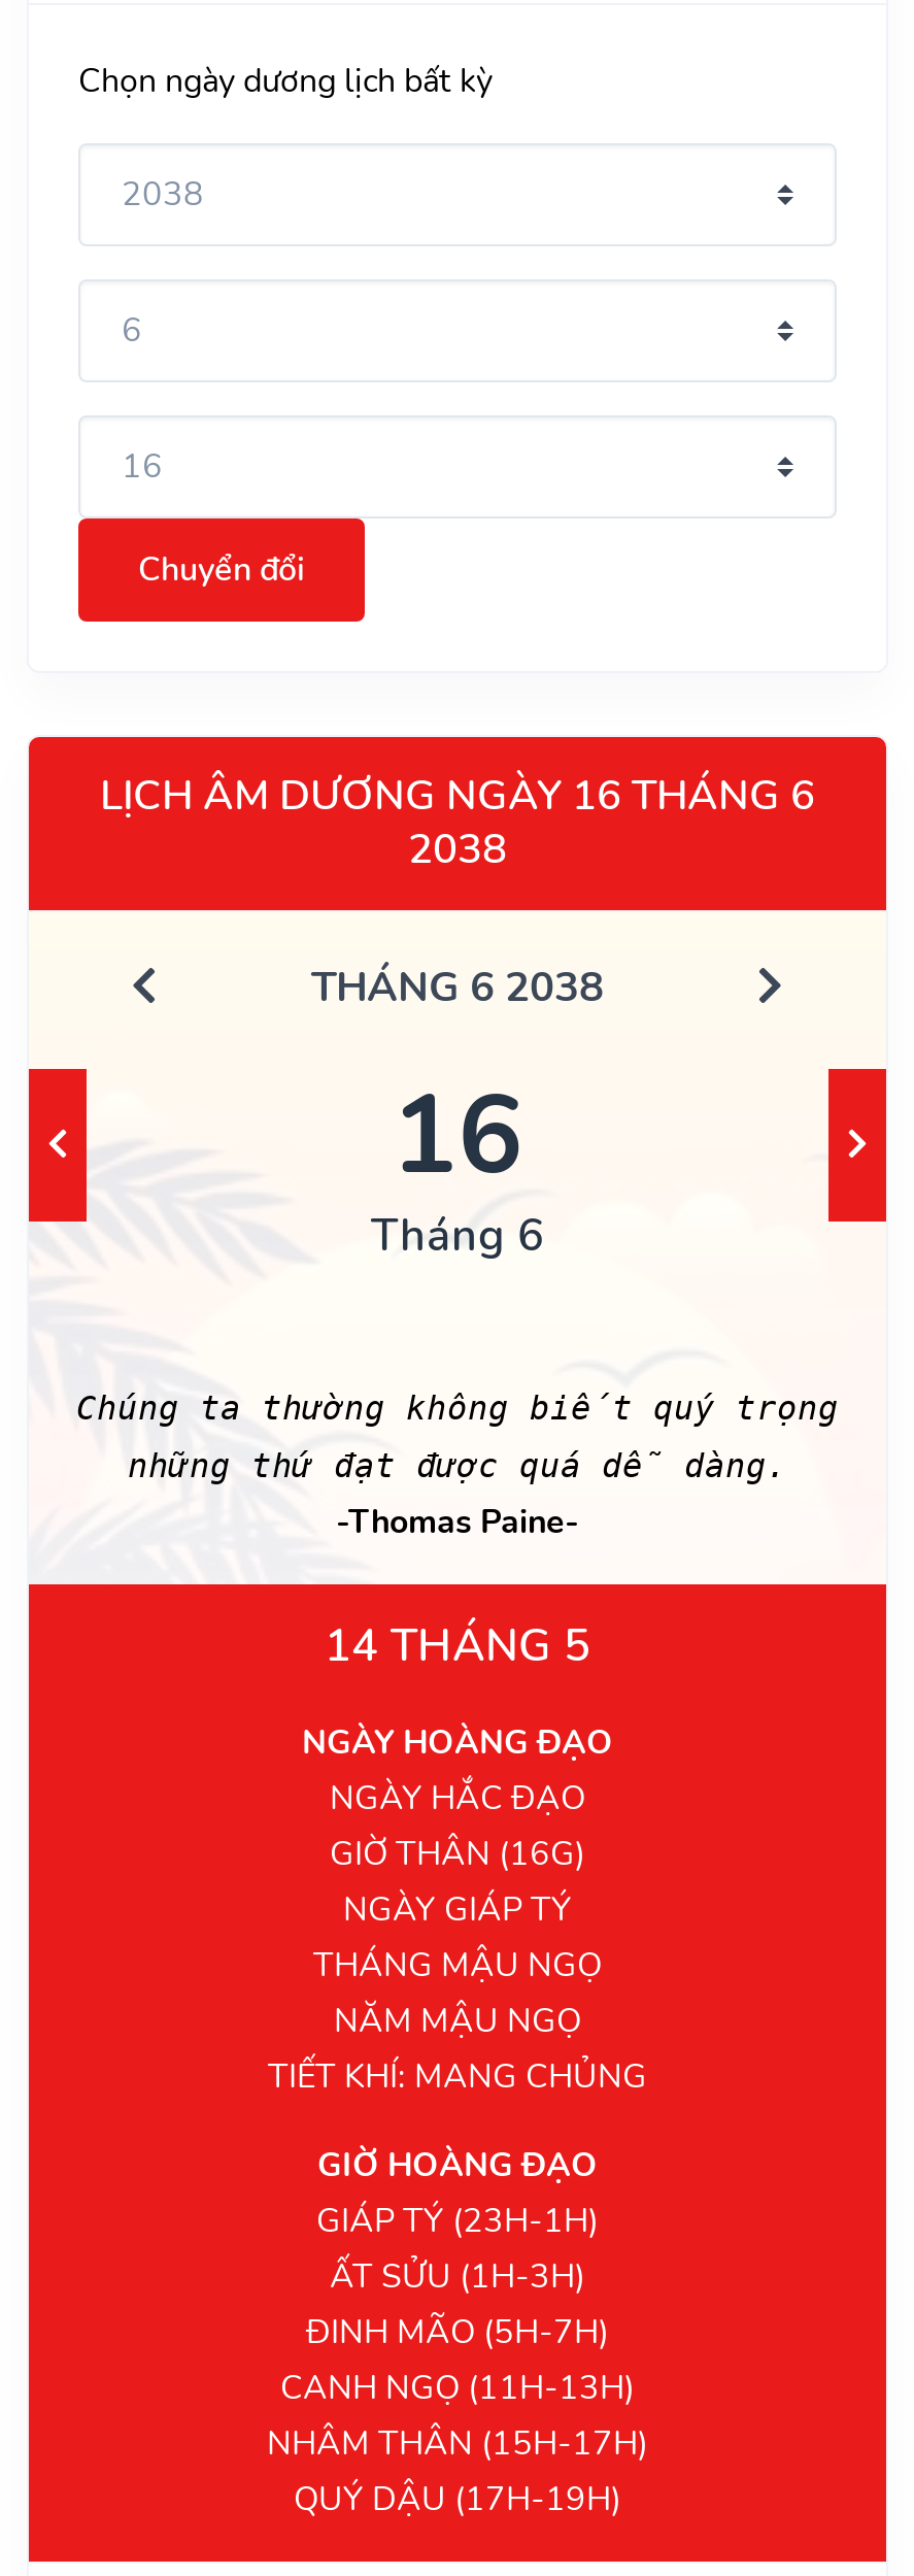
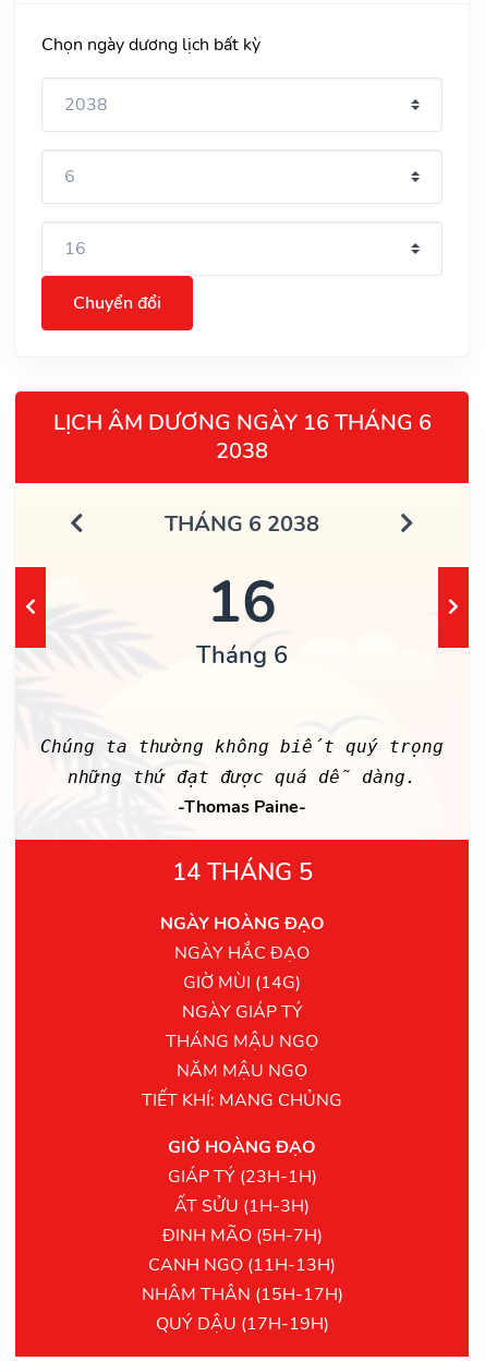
- GIỜ THÂN (16G)
+ GIỜ MÙI (14G)
